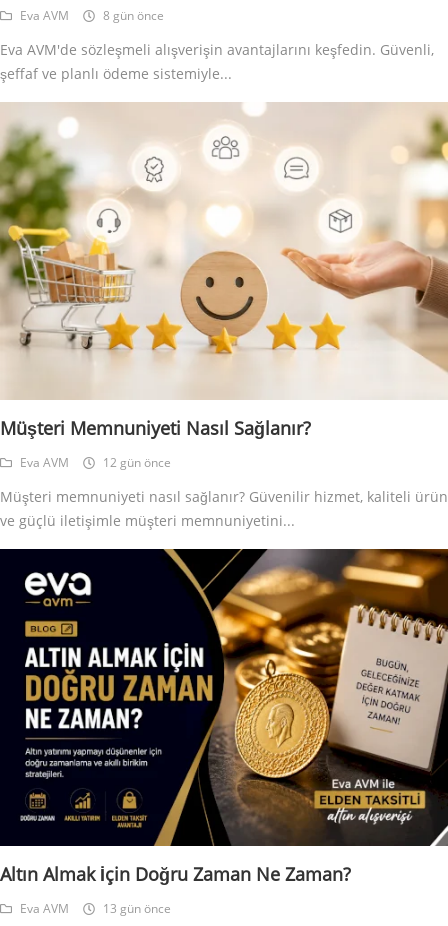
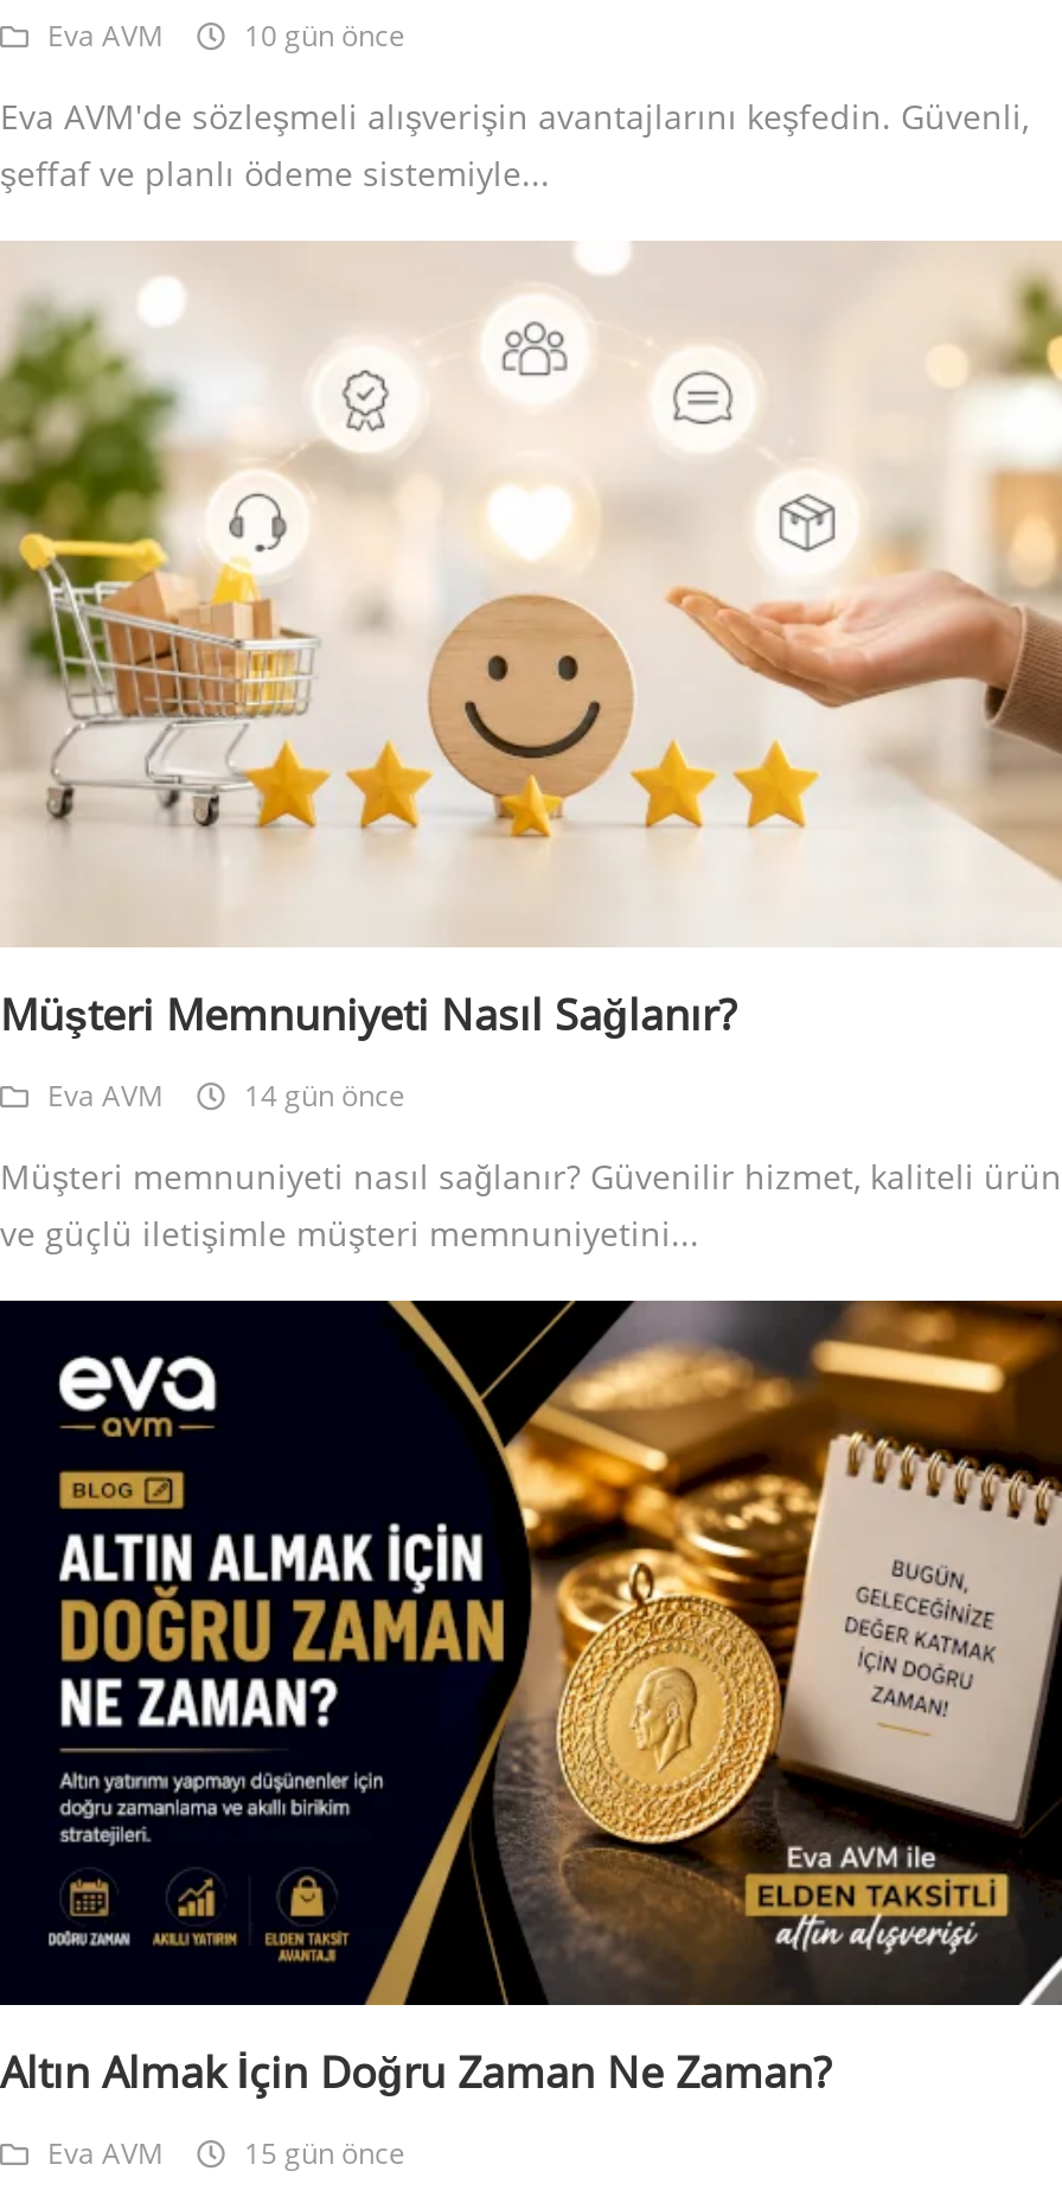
- Eva AVM 8 gün önce
+ Eva AVM 10 gün önce

- Eva AVM 12 gün önce
+ Eva AVM 14 gün önce

- Eva AVM 13 gün önce
+ Eva AVM 15 gün önce
